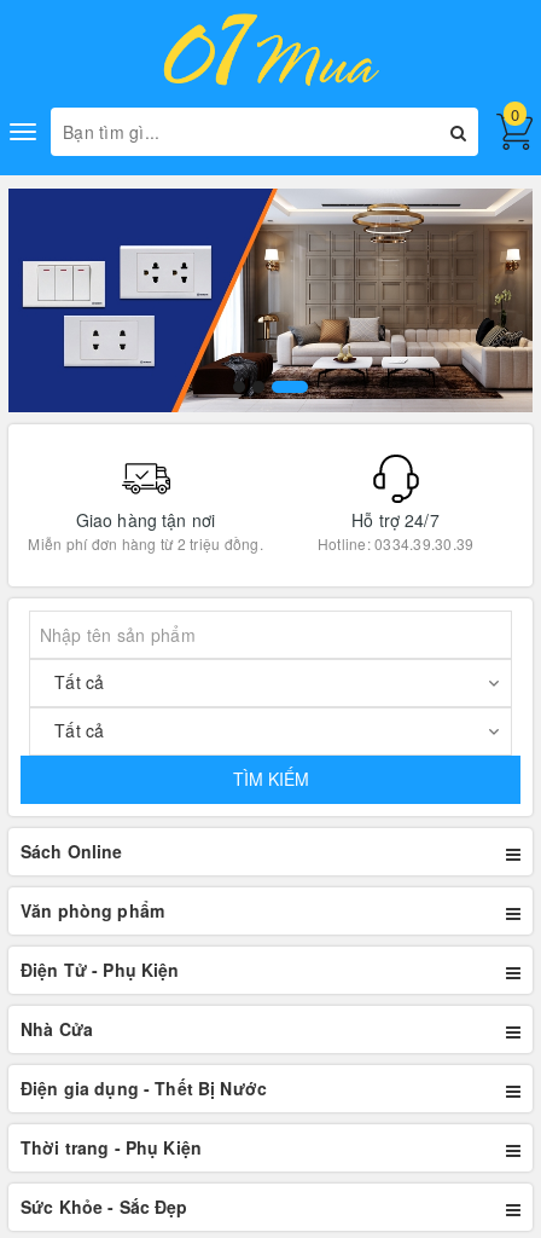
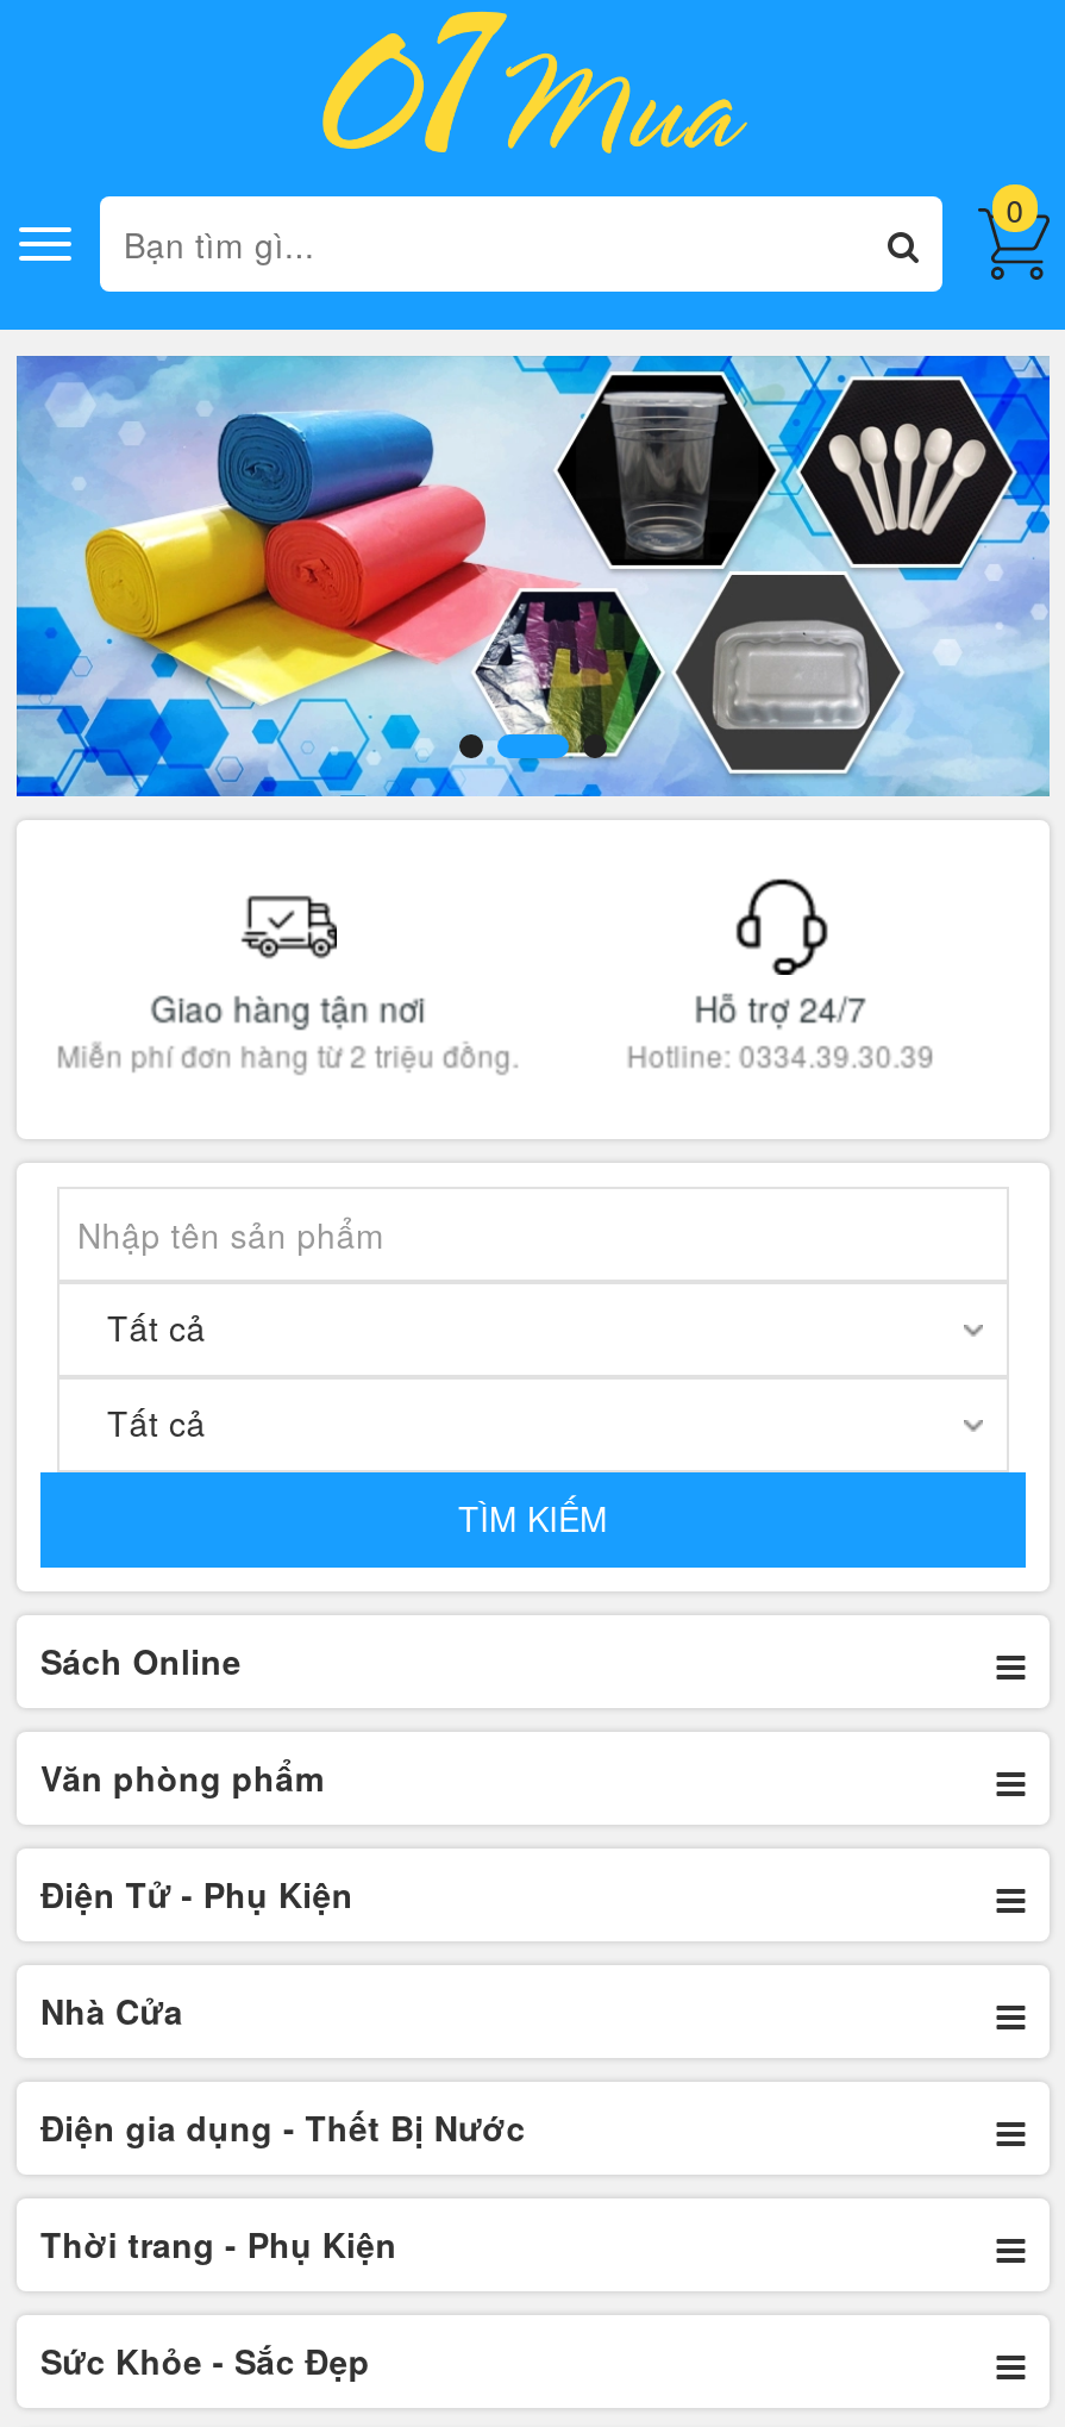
- [image]
+ [image]
